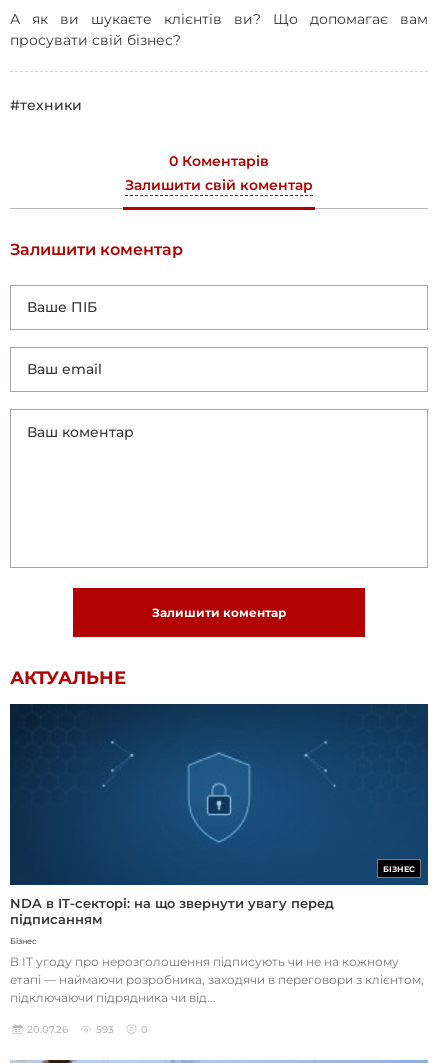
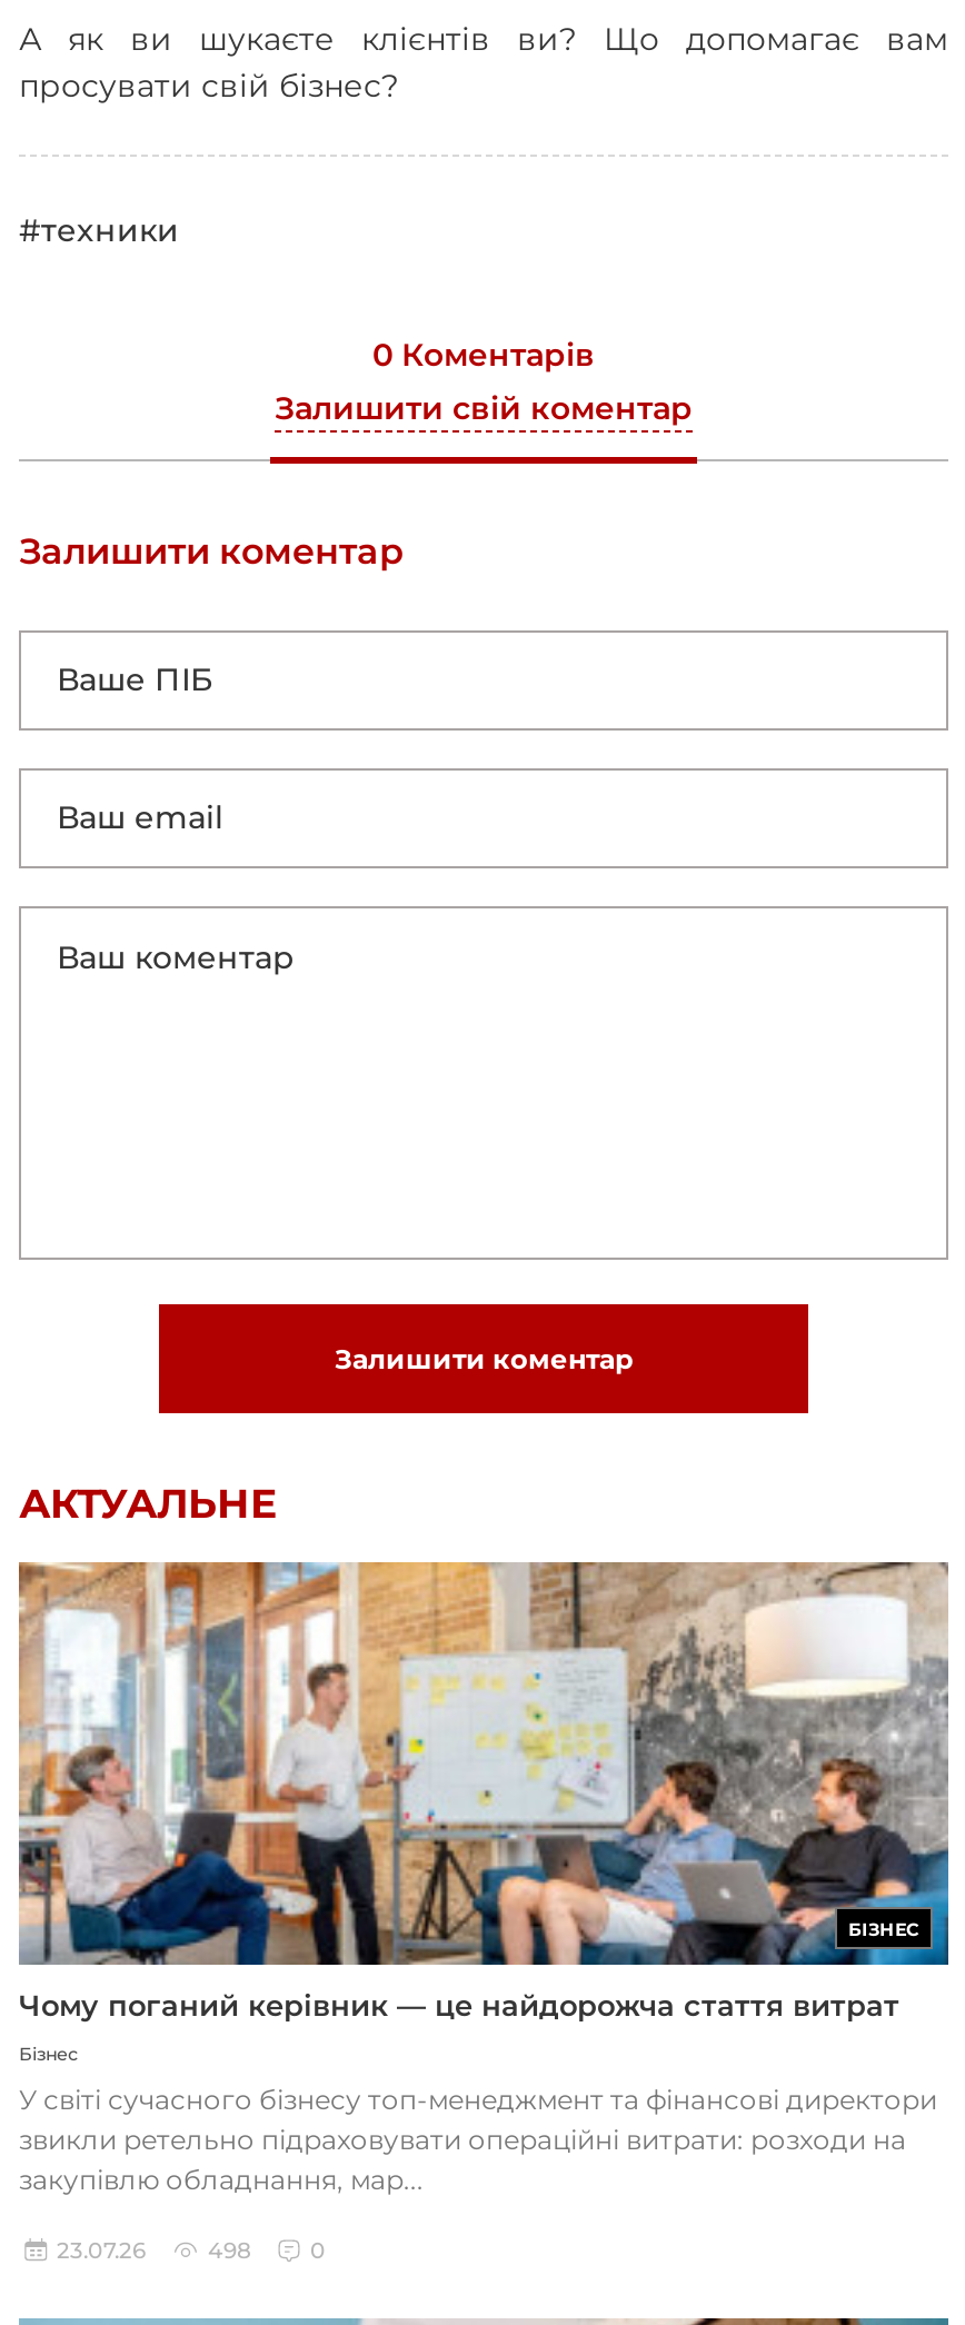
- [image]
- NDA в IT-секторі: на що звернути увагу перед
- підписанням
+ [image]
+ Чому поганий керівник — це найдорожча стаття витрат

- В IT угоду про нерозголошення підписують чи не на кожному
- етапі — наймаючи розробника, заходячи в переговори з клієнтом,
- підключаючи підрядника чи від...
+ У світі сучасного бізнесу топ-менеджмент та фінансові директори
+ звикли ретельно підраховувати операційні витрати: розходи на
+ закупівлю обладнання, мар...

- 20.07.26
- 593
+ 23.07.26
+ 498
